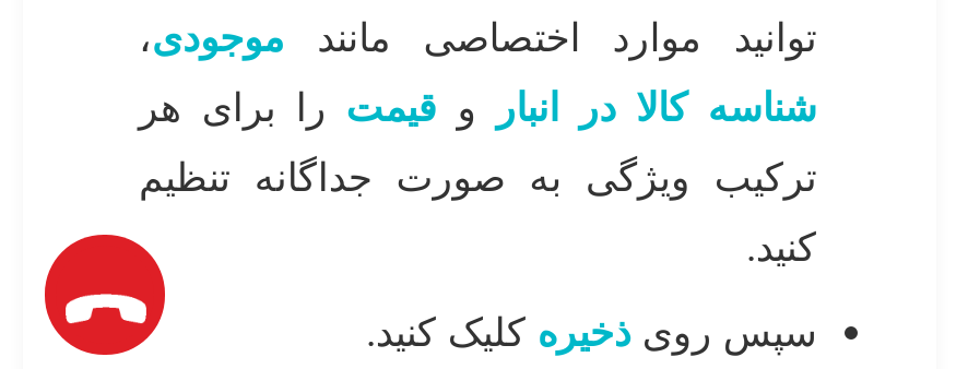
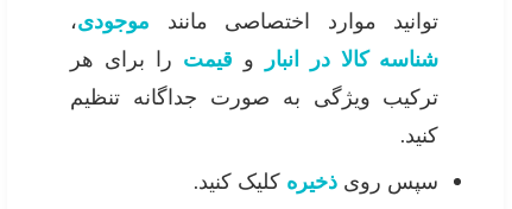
- [image]
